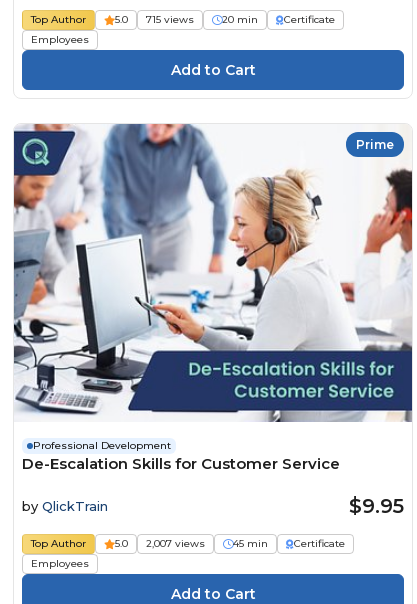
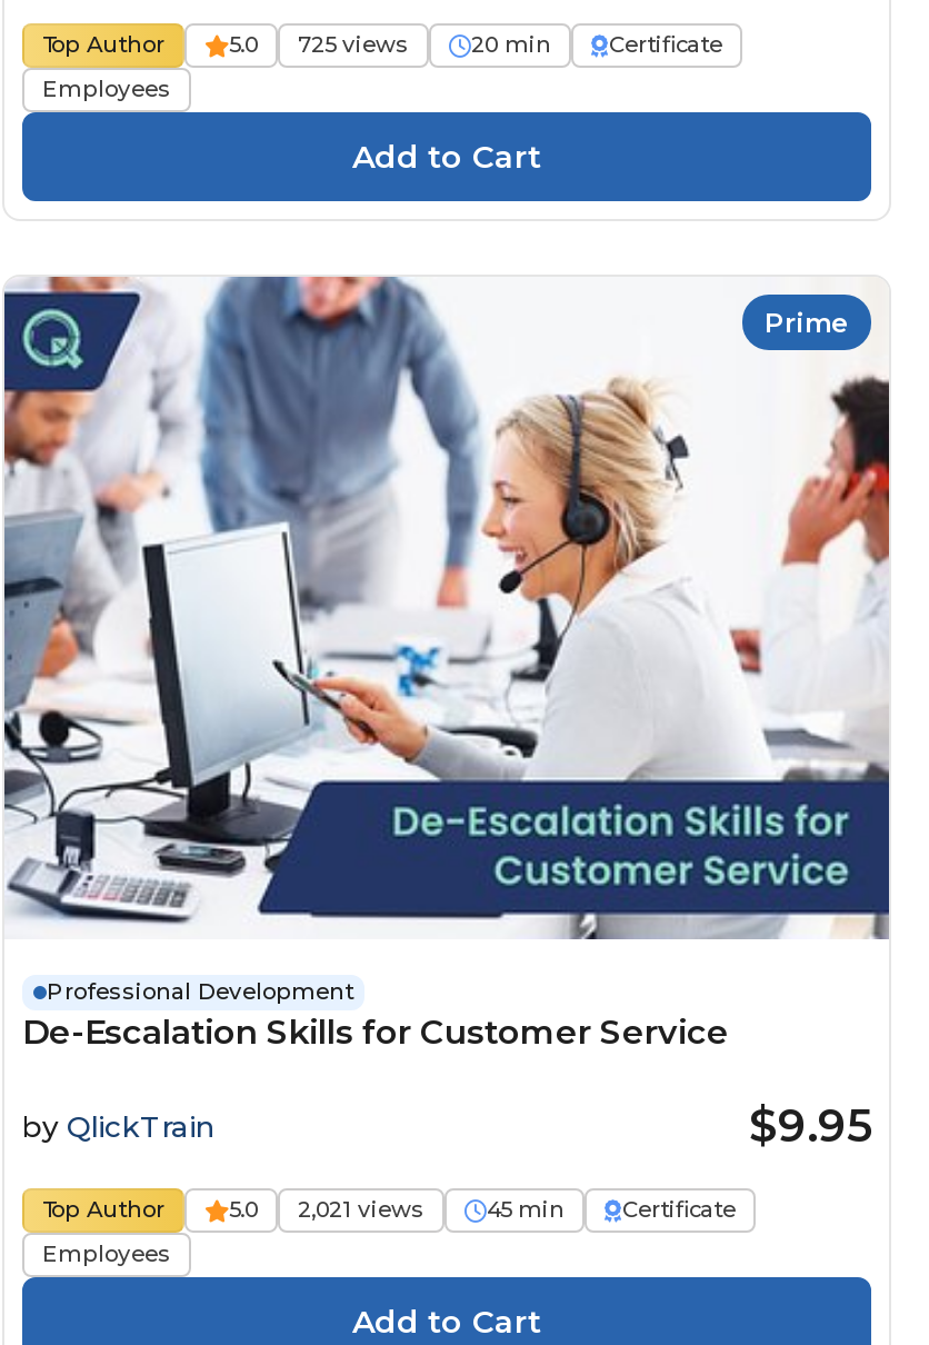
- 5.0 715 views
+ 5.0 725 views

- 5.0 2,007 views
+ 5.0 2,021 views
